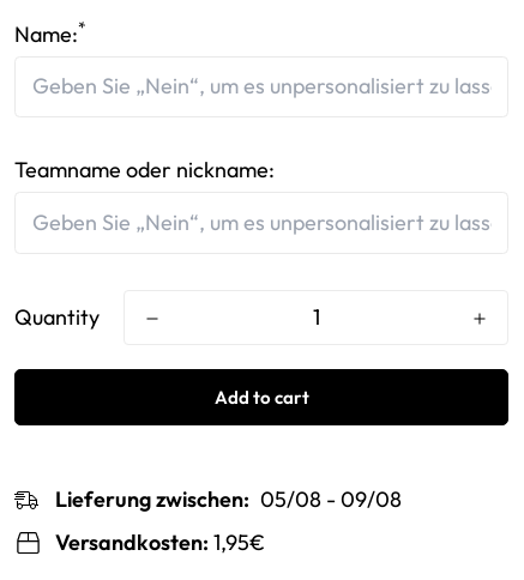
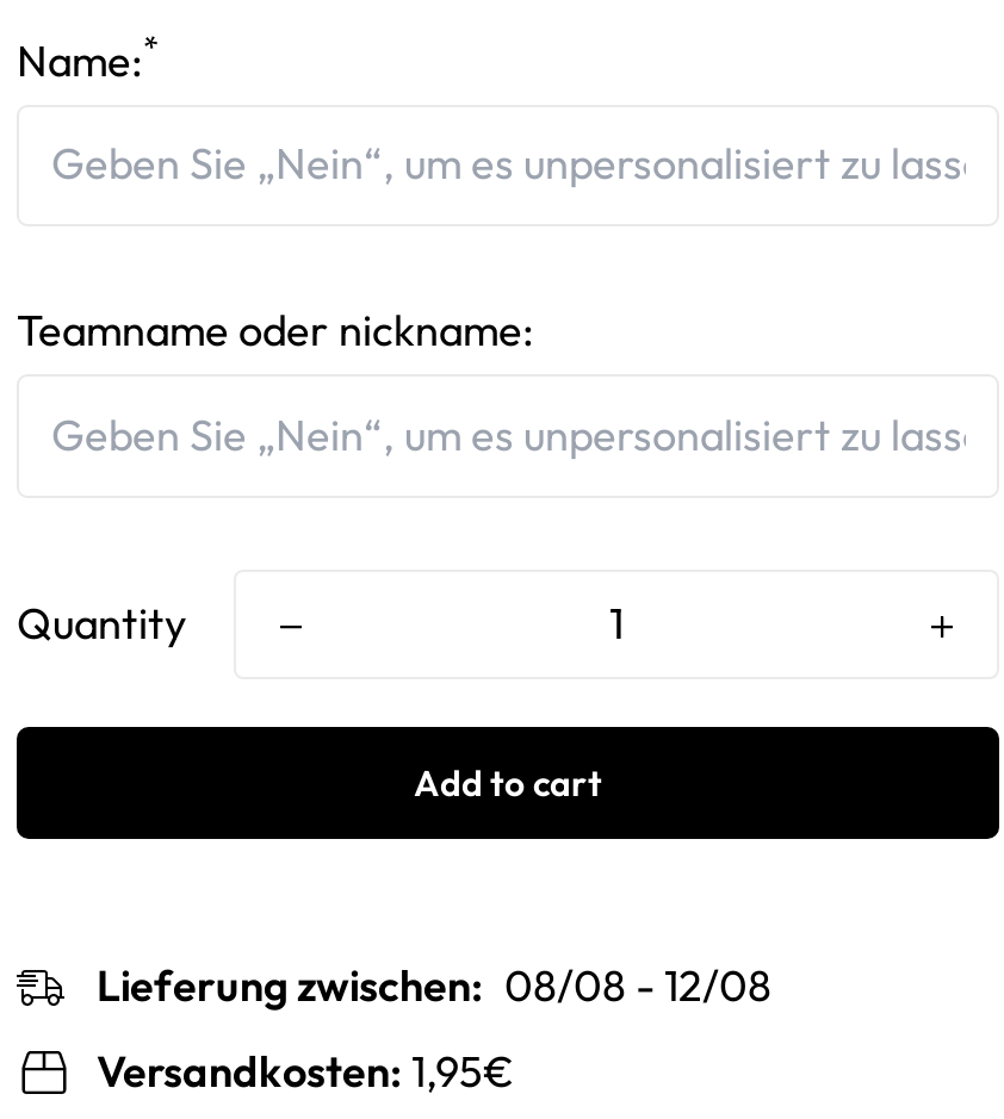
- Lieferung zwischen: 05/08 - 09/08
+ Lieferung zwischen: 08/08 - 12/08
